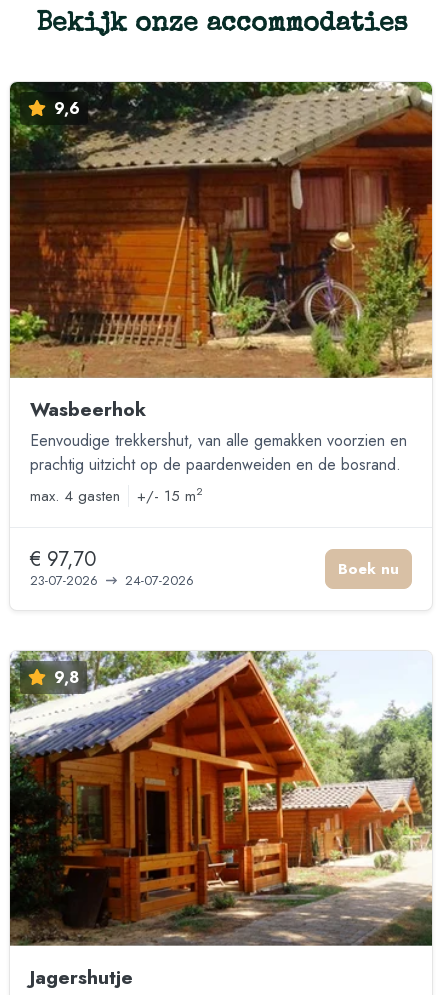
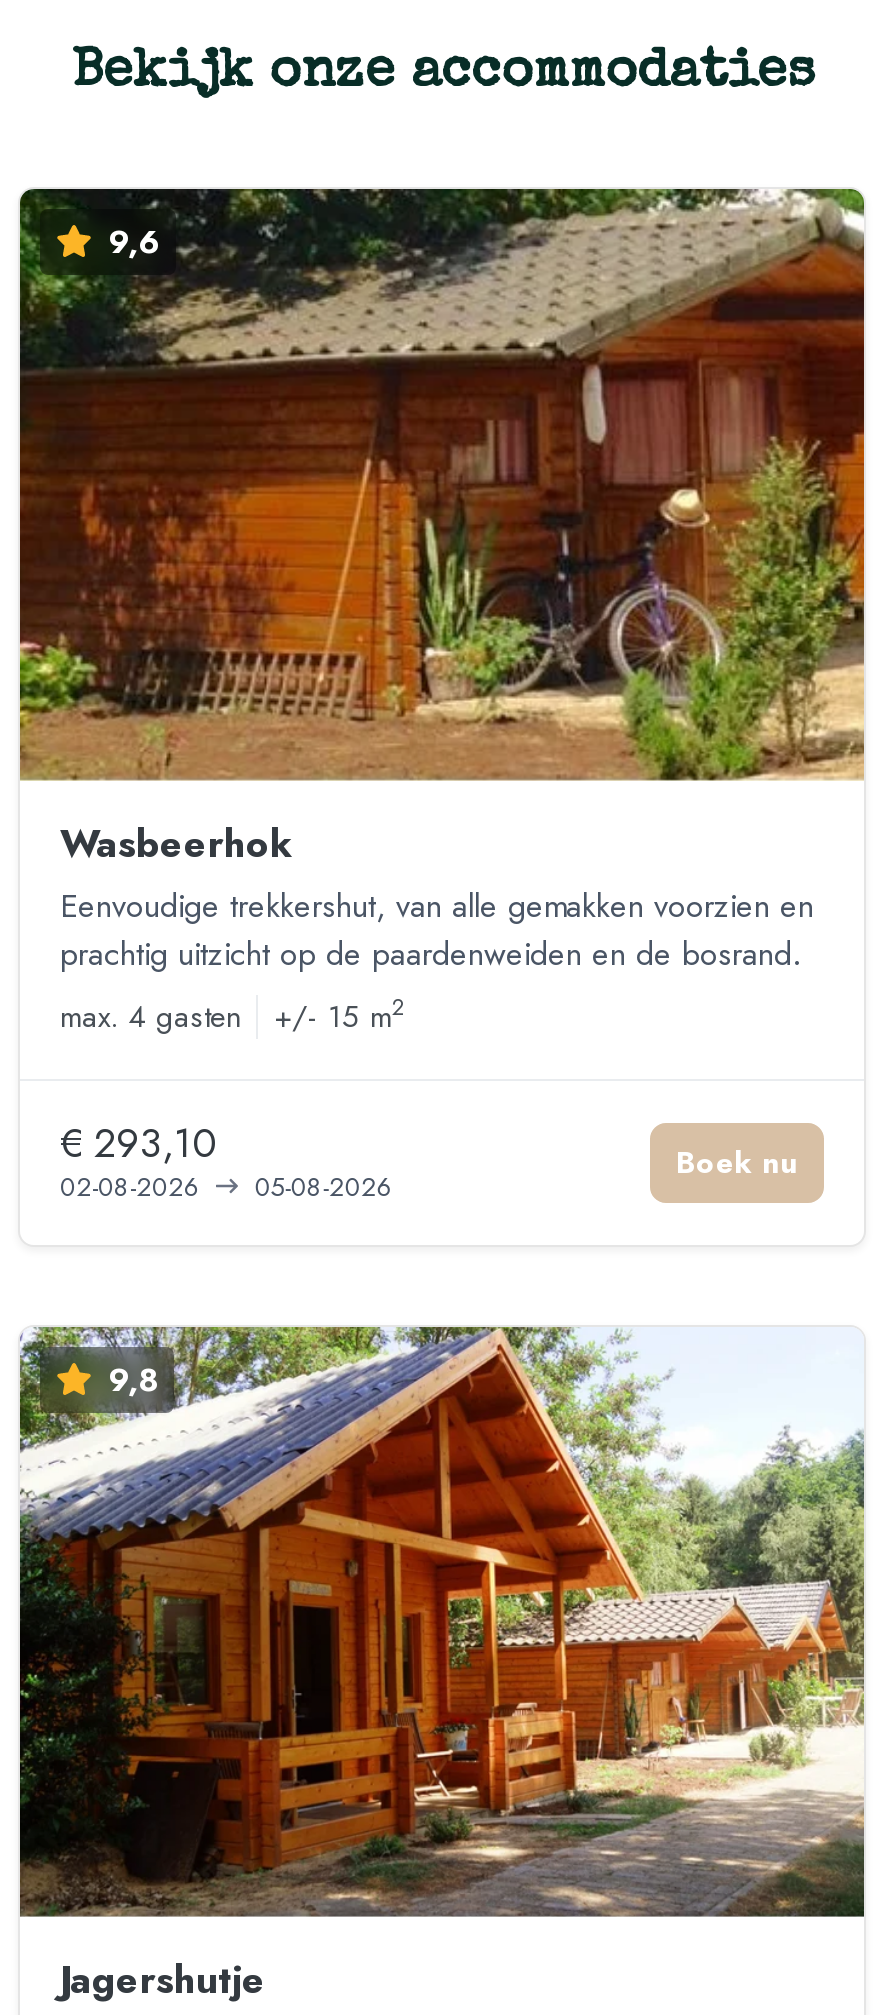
- € 97,70
+ € 293,10

- 23-07-2026
+ 02-08-2026

- 24-07-2026
+ 05-08-2026
